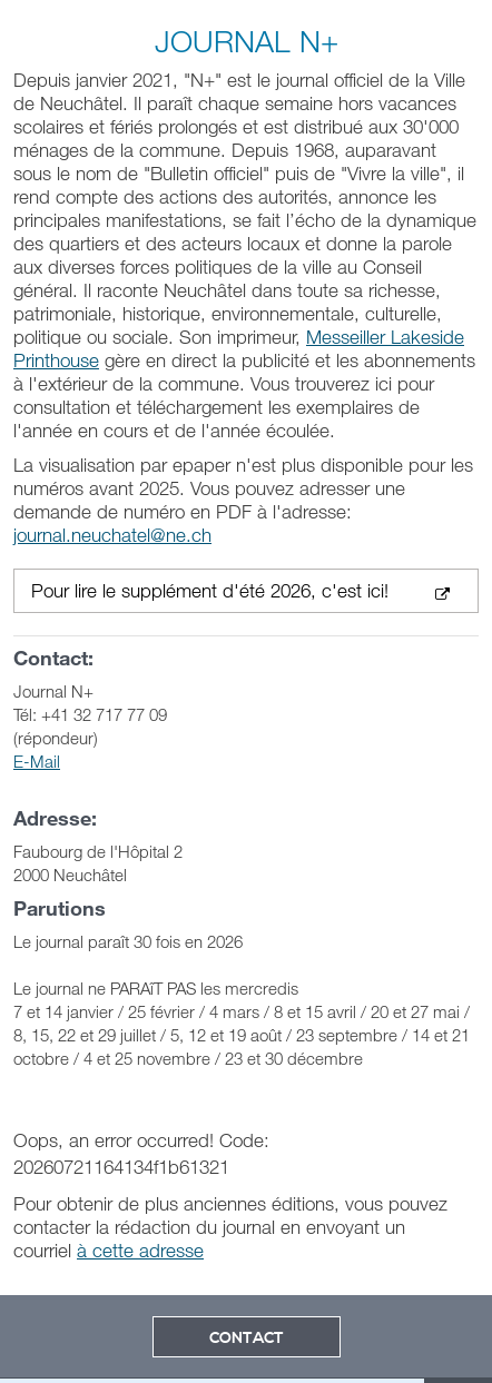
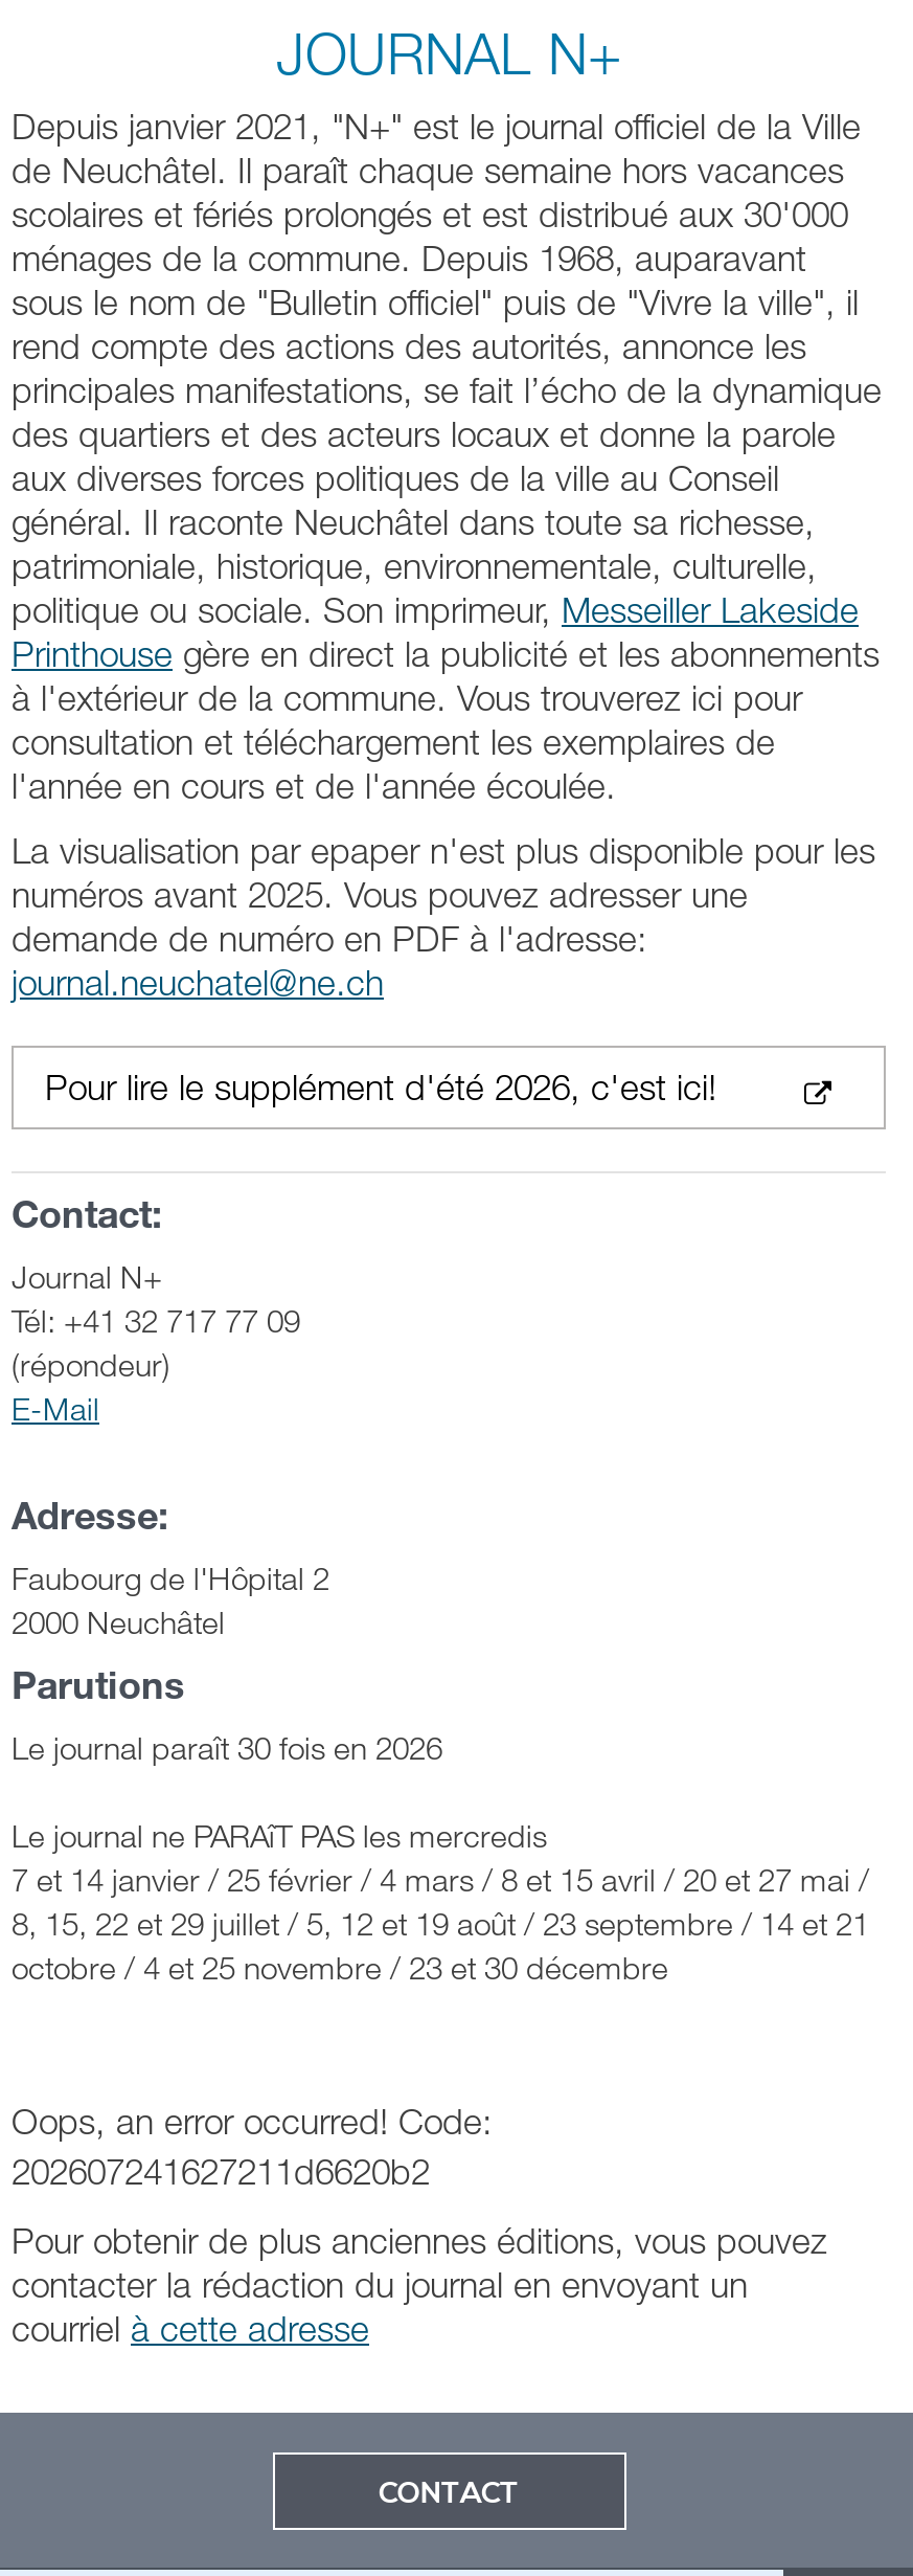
- 20260721164134f1b61321
+ 202607241627211d6620b2
